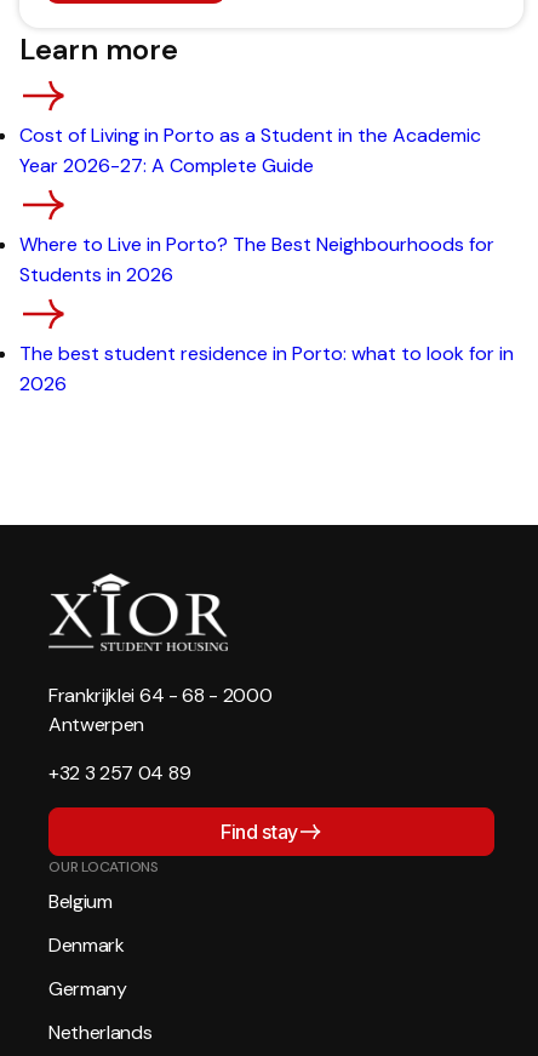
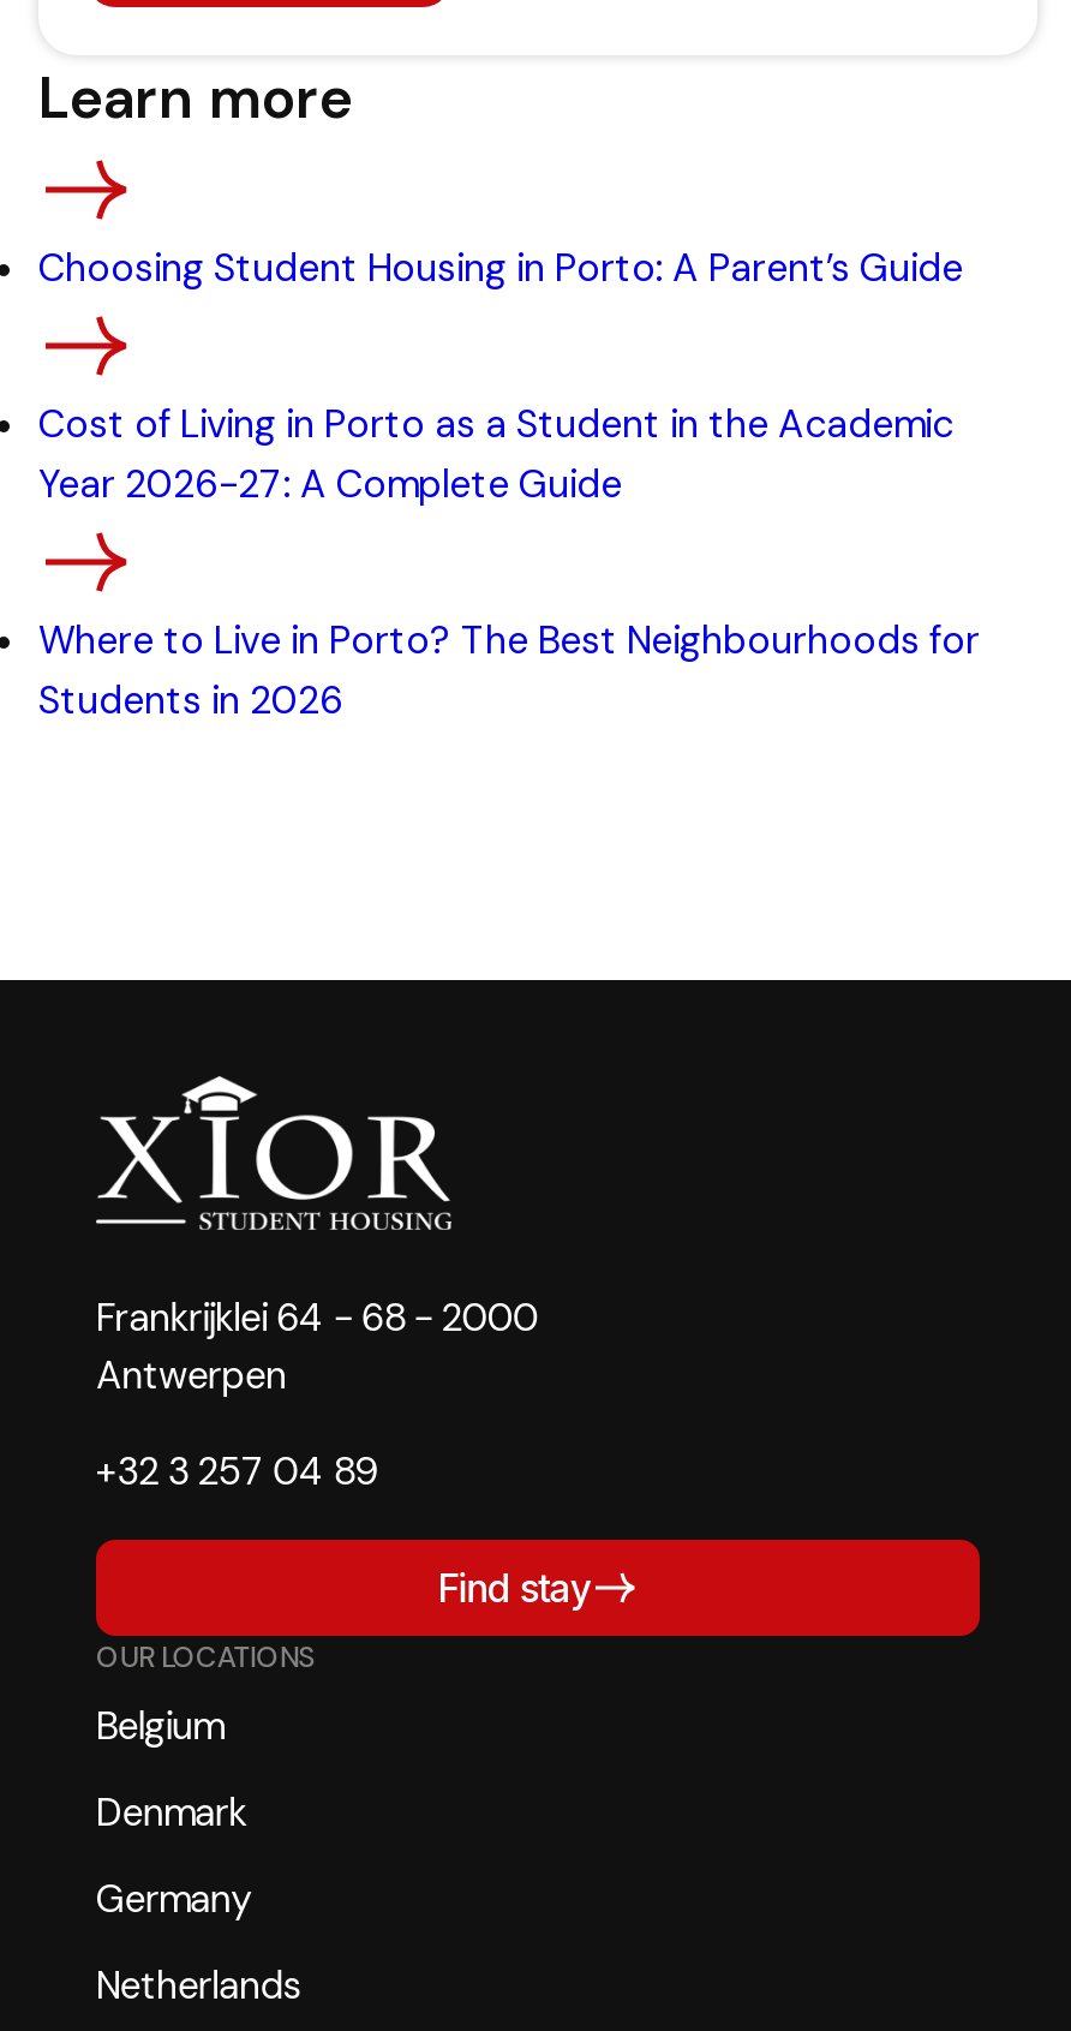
+ Choosing Student Housing in Porto: A Parent’s Guide

moved down: Cost of Living in Porto as a Student in the Academic | Year 2026-27: A Complete Guide | Where to Live in Porto? The Best Neighbourhoods for | Students in 2026

- The best student residence in Porto: what to look for in
- 2026
